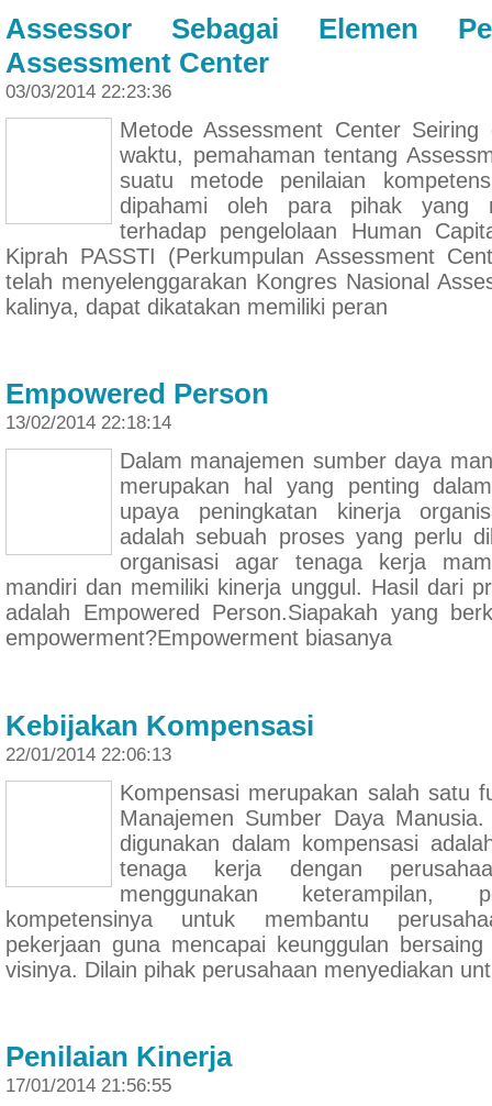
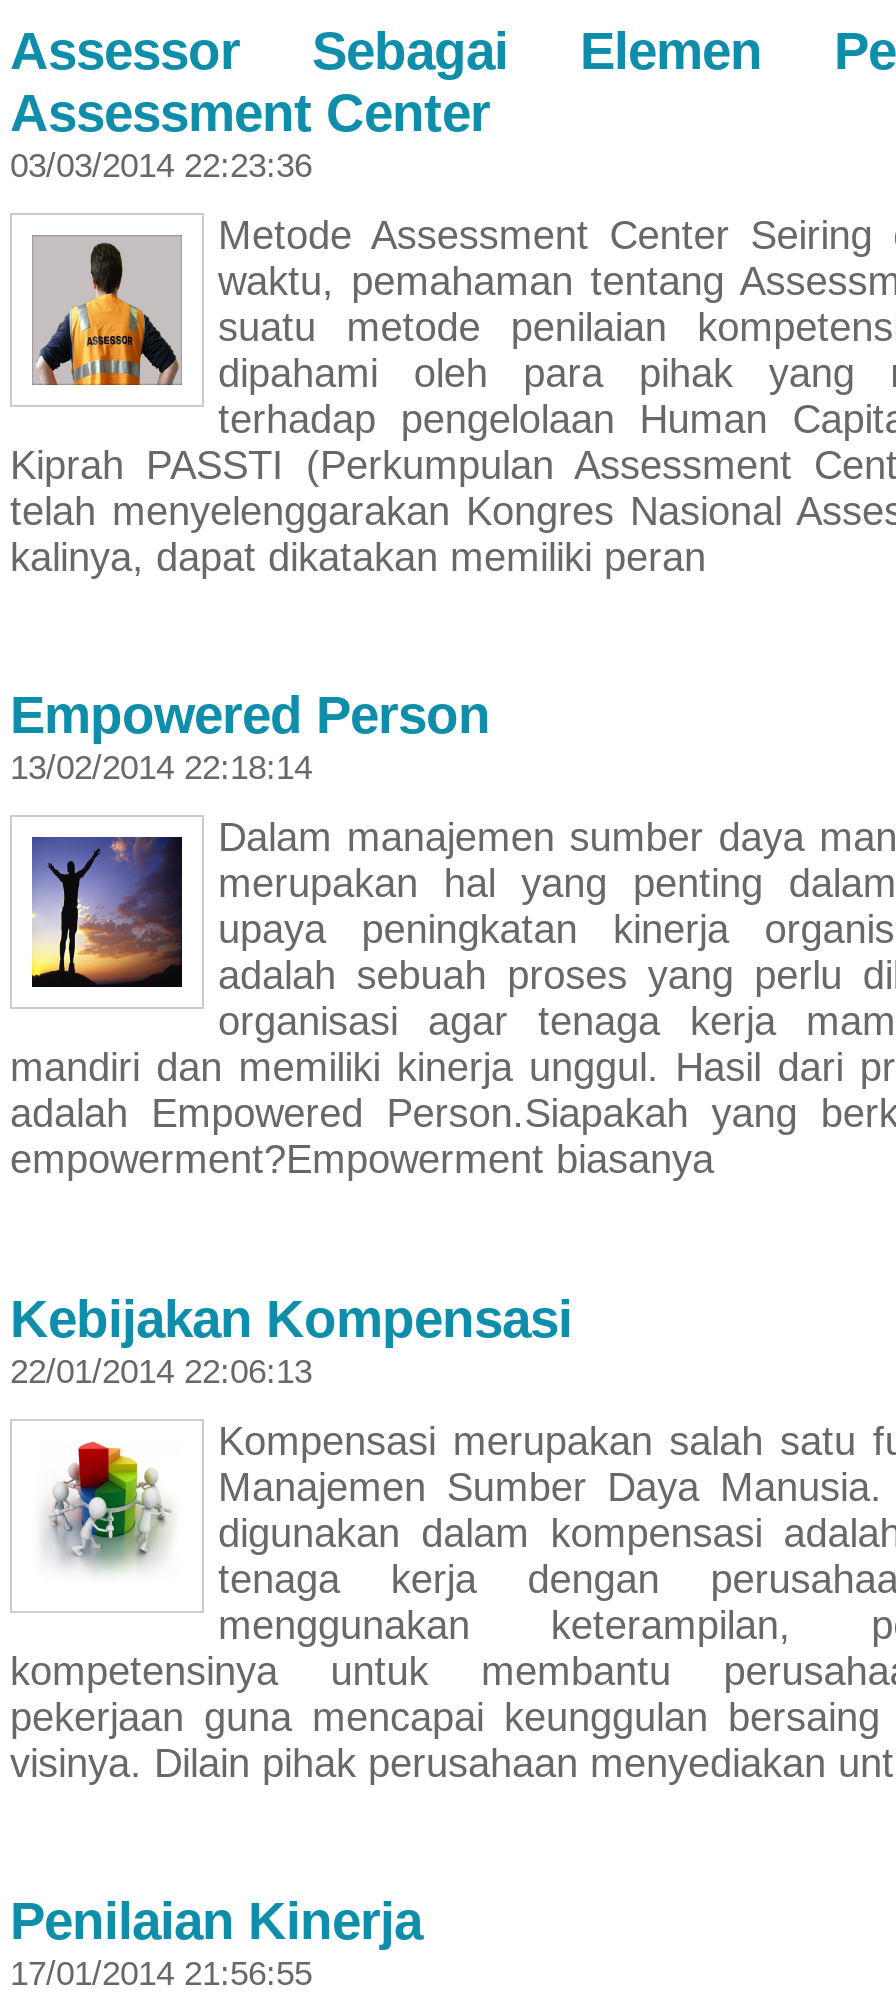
+ [image]

+ [image]

+ [image]
